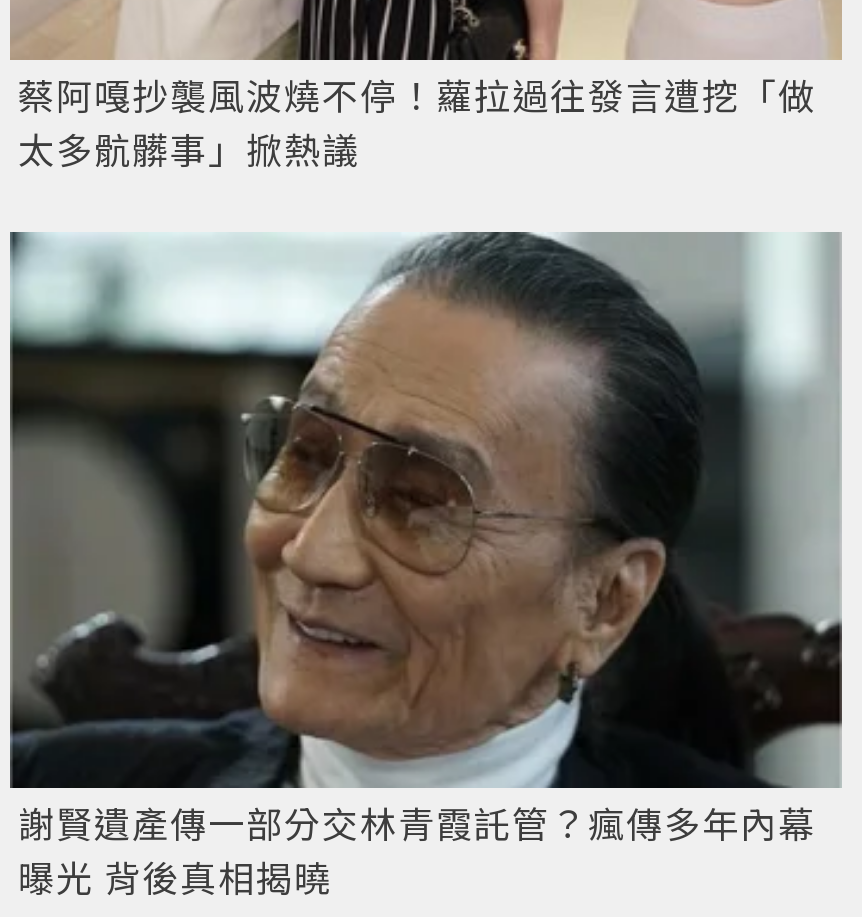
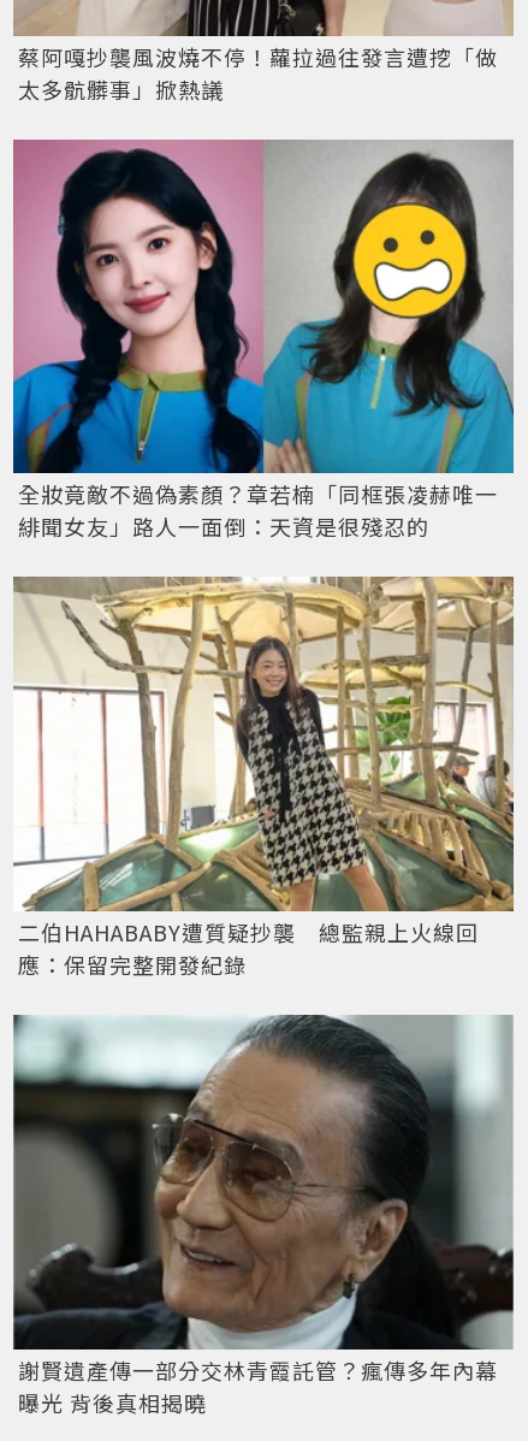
+ [image]
+ 全妝竟敵不過偽素顏？章若楠「同框張凌赫唯一
+ 緋聞女友」路人一面倒：天資是很殘忍的

+ [image]
+ 二伯HAHABABY遭質疑抄襲 總監親上火線回
+ 應：保留完整開發紀錄
